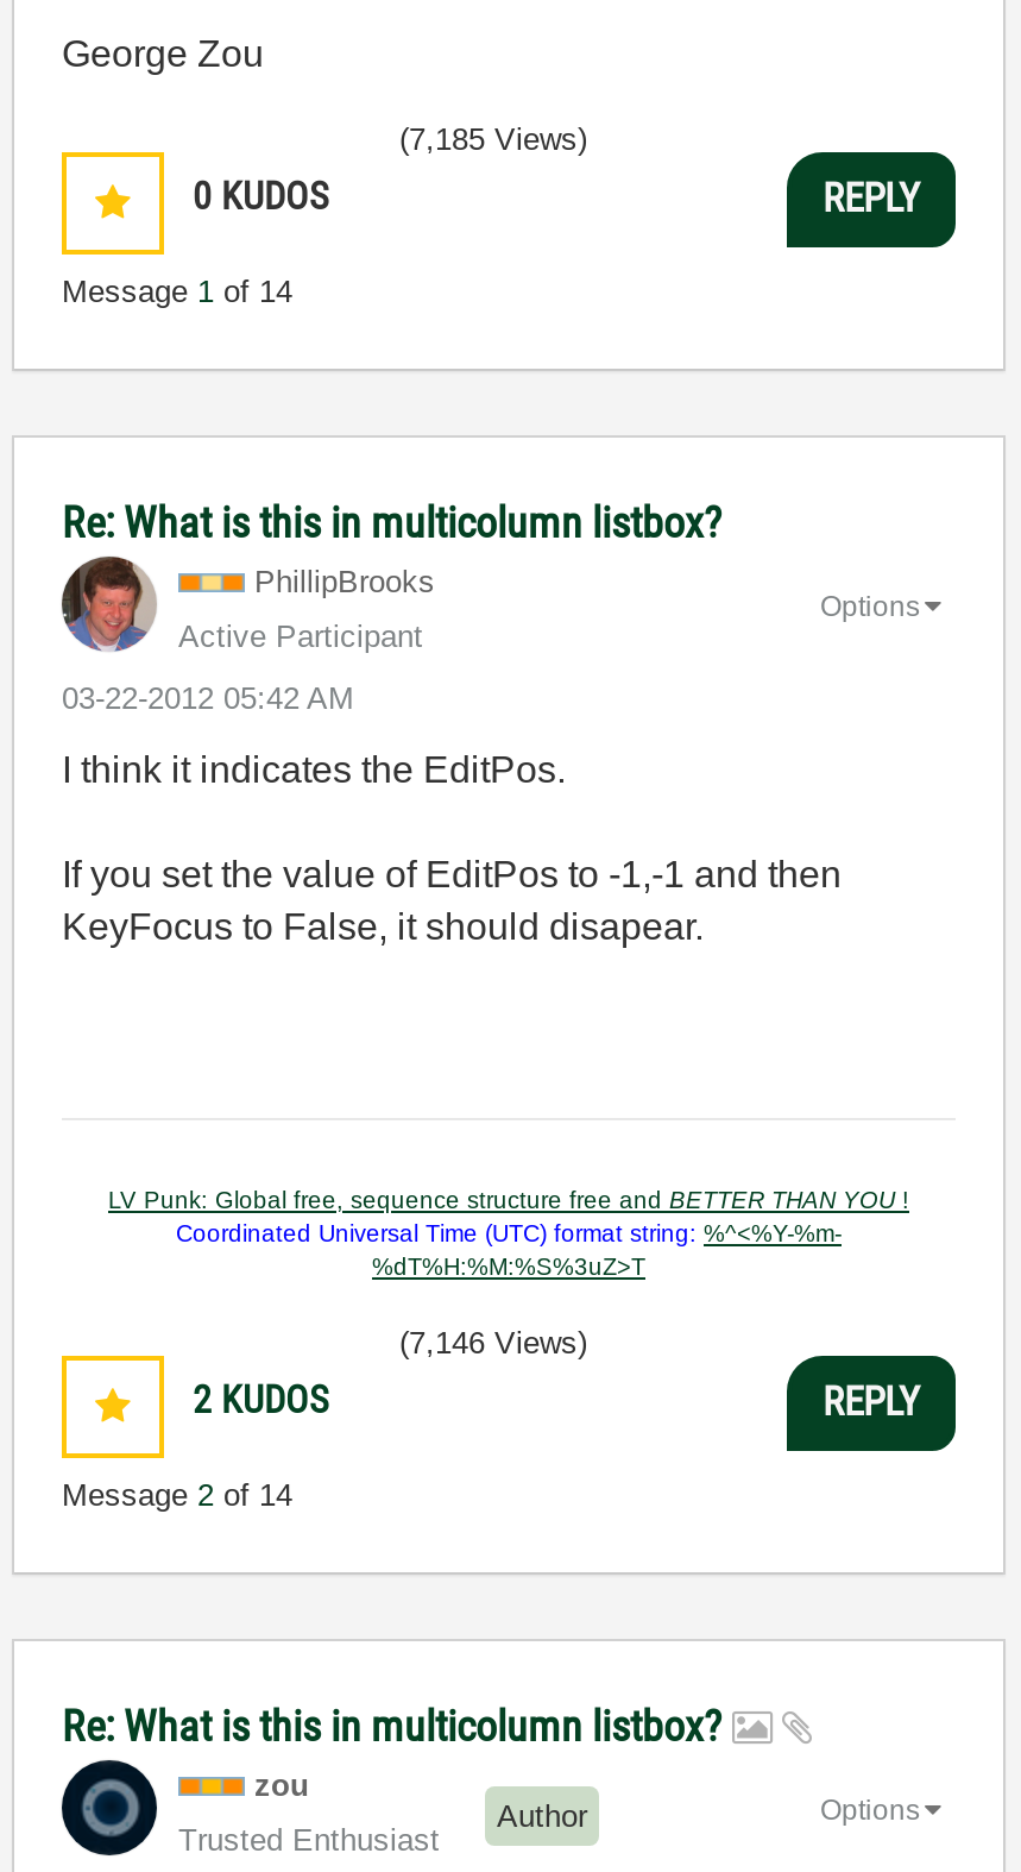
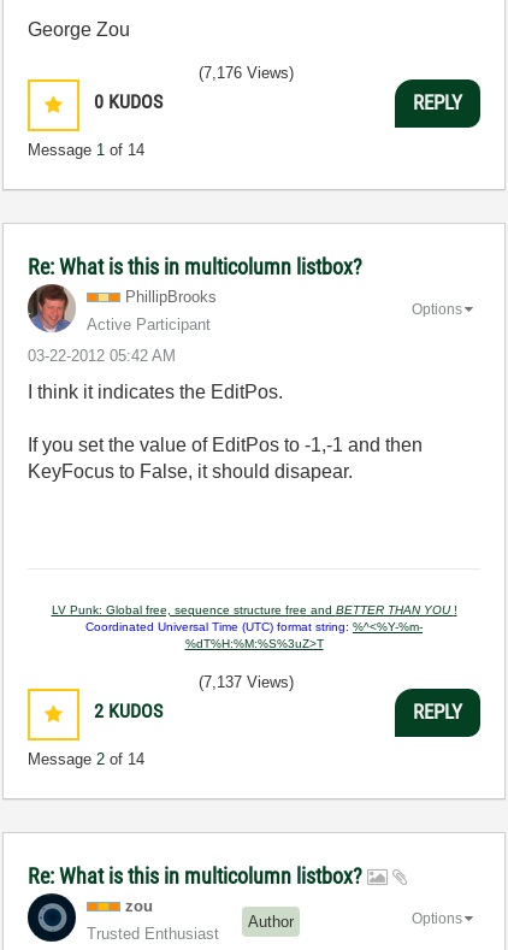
- (7,185 Views)
+ (7,176 Views)

- (7,146 Views)
+ (7,137 Views)
